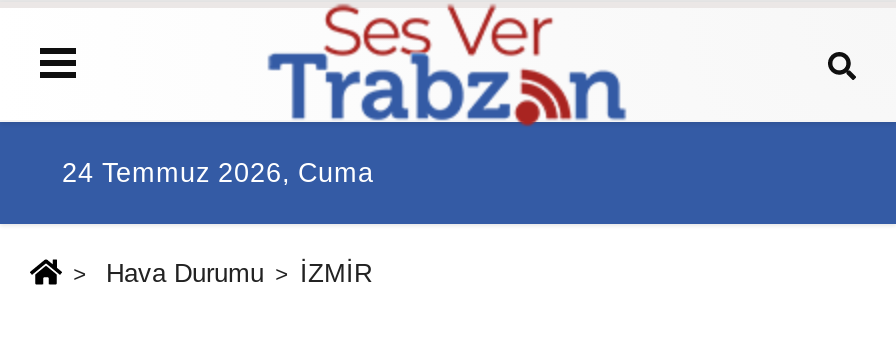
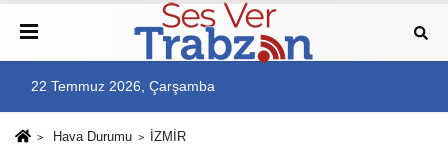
- 24 Temmuz 2026, Cuma
+ 22 Temmuz 2026, Çarşamba
